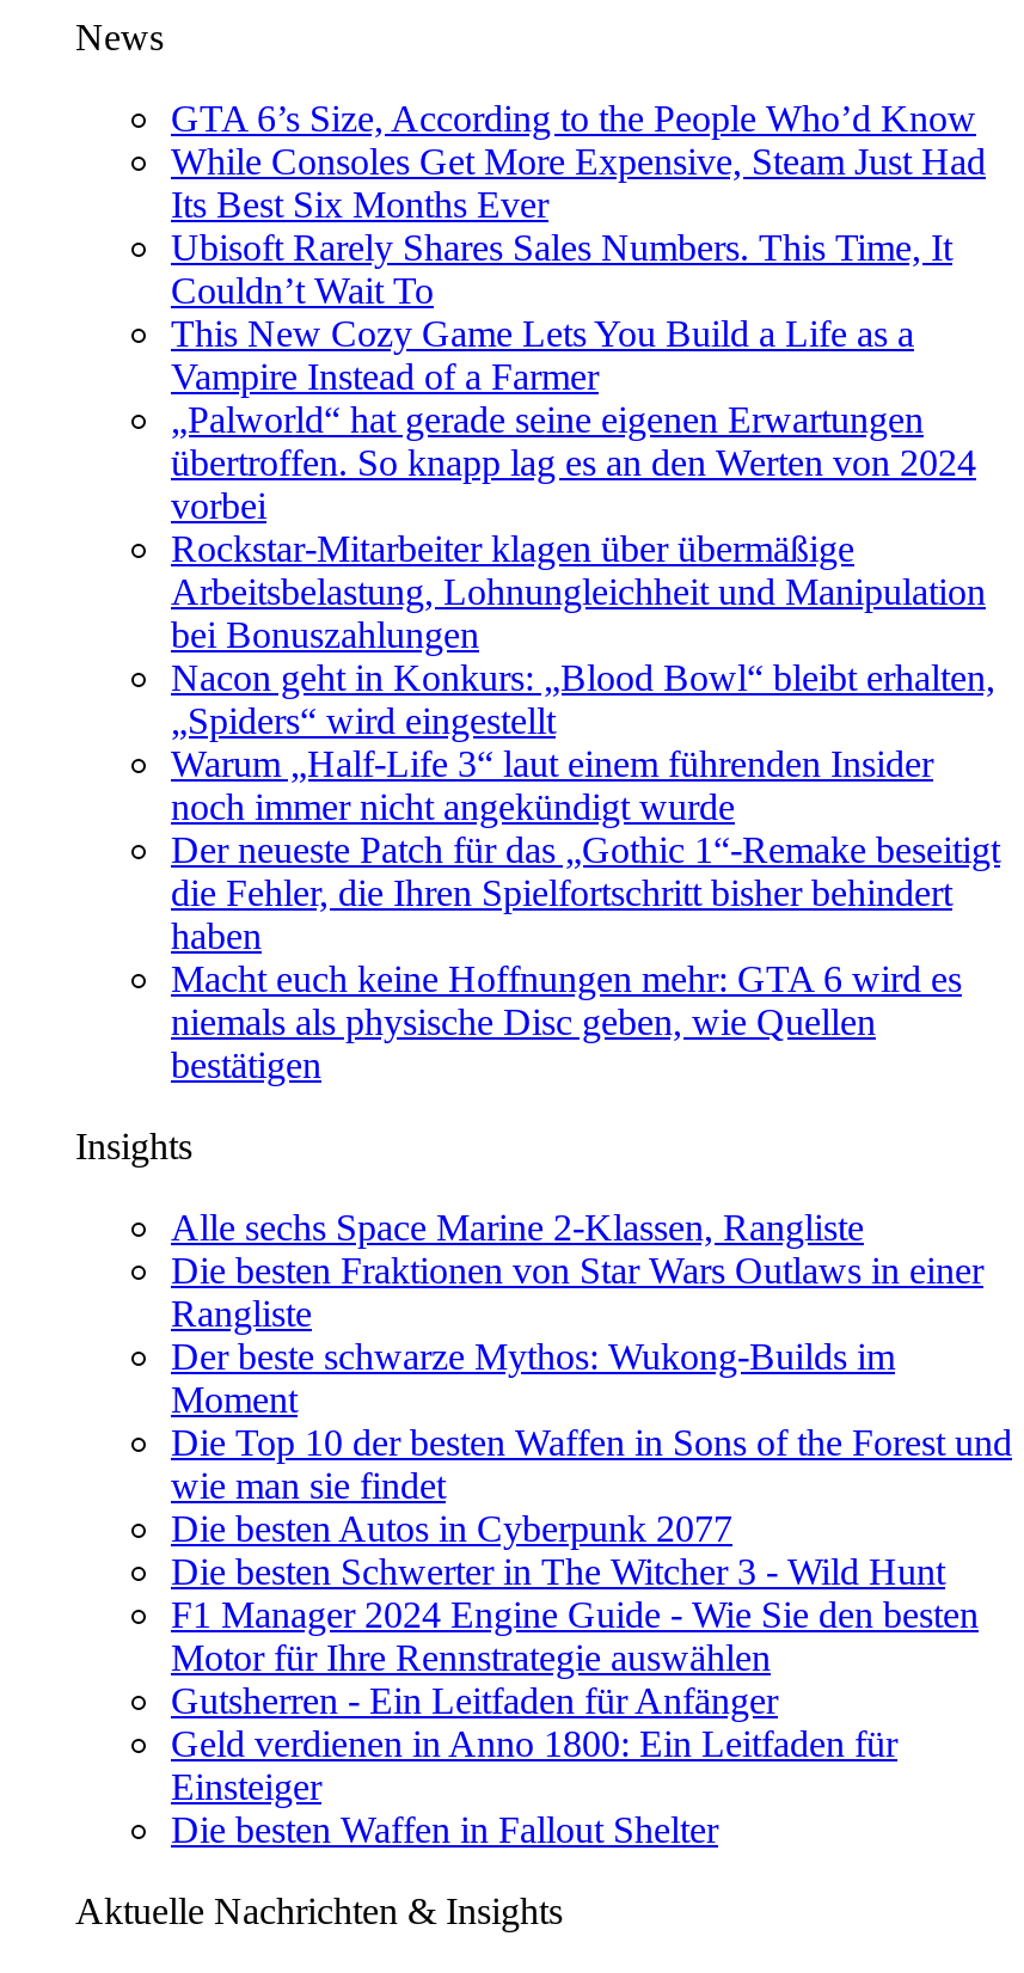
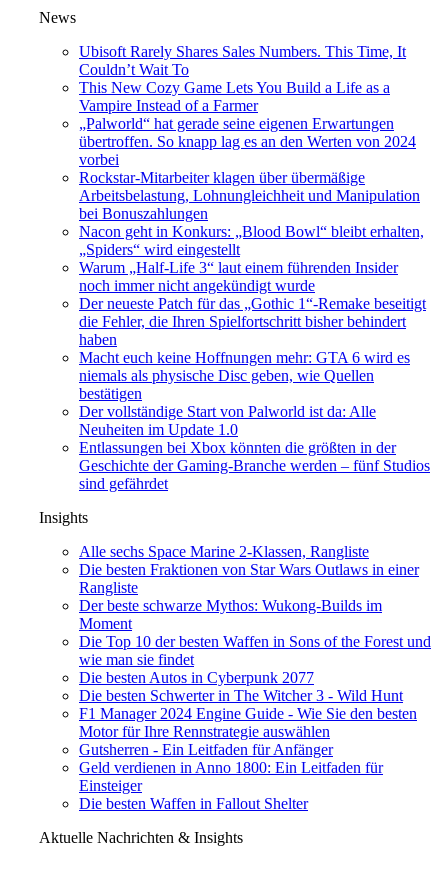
- GTA 6’s Size, According to the People Who’d Know
- While Consoles Get More Expensive, Steam Just Had
- Its Best Six Months Ever

moved up: Ubisoft Rarely Shares Sales Numbers. This Time, It | Couldn’t Wait To | This New Cozy Game Lets You Build a Life as a | ... | niemals als physische Disc geben, wie Quellen | bestätigen

+ Der vollständige Start von Palworld ist da: Alle
+ Neuheiten im Update 1.0
+ Entlassungen bei Xbox könnten die größten in der
+ Geschichte der Gaming-Branche werden – fünf Studios
+ sind gefährdet
